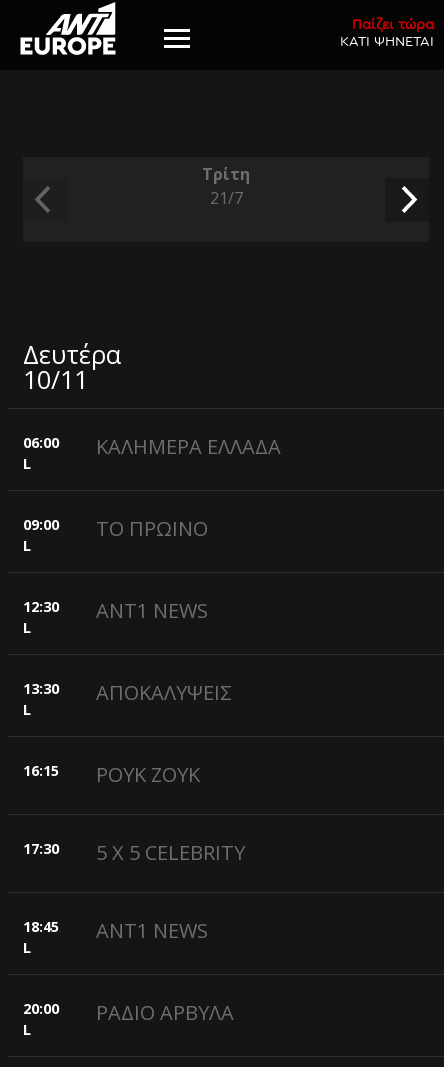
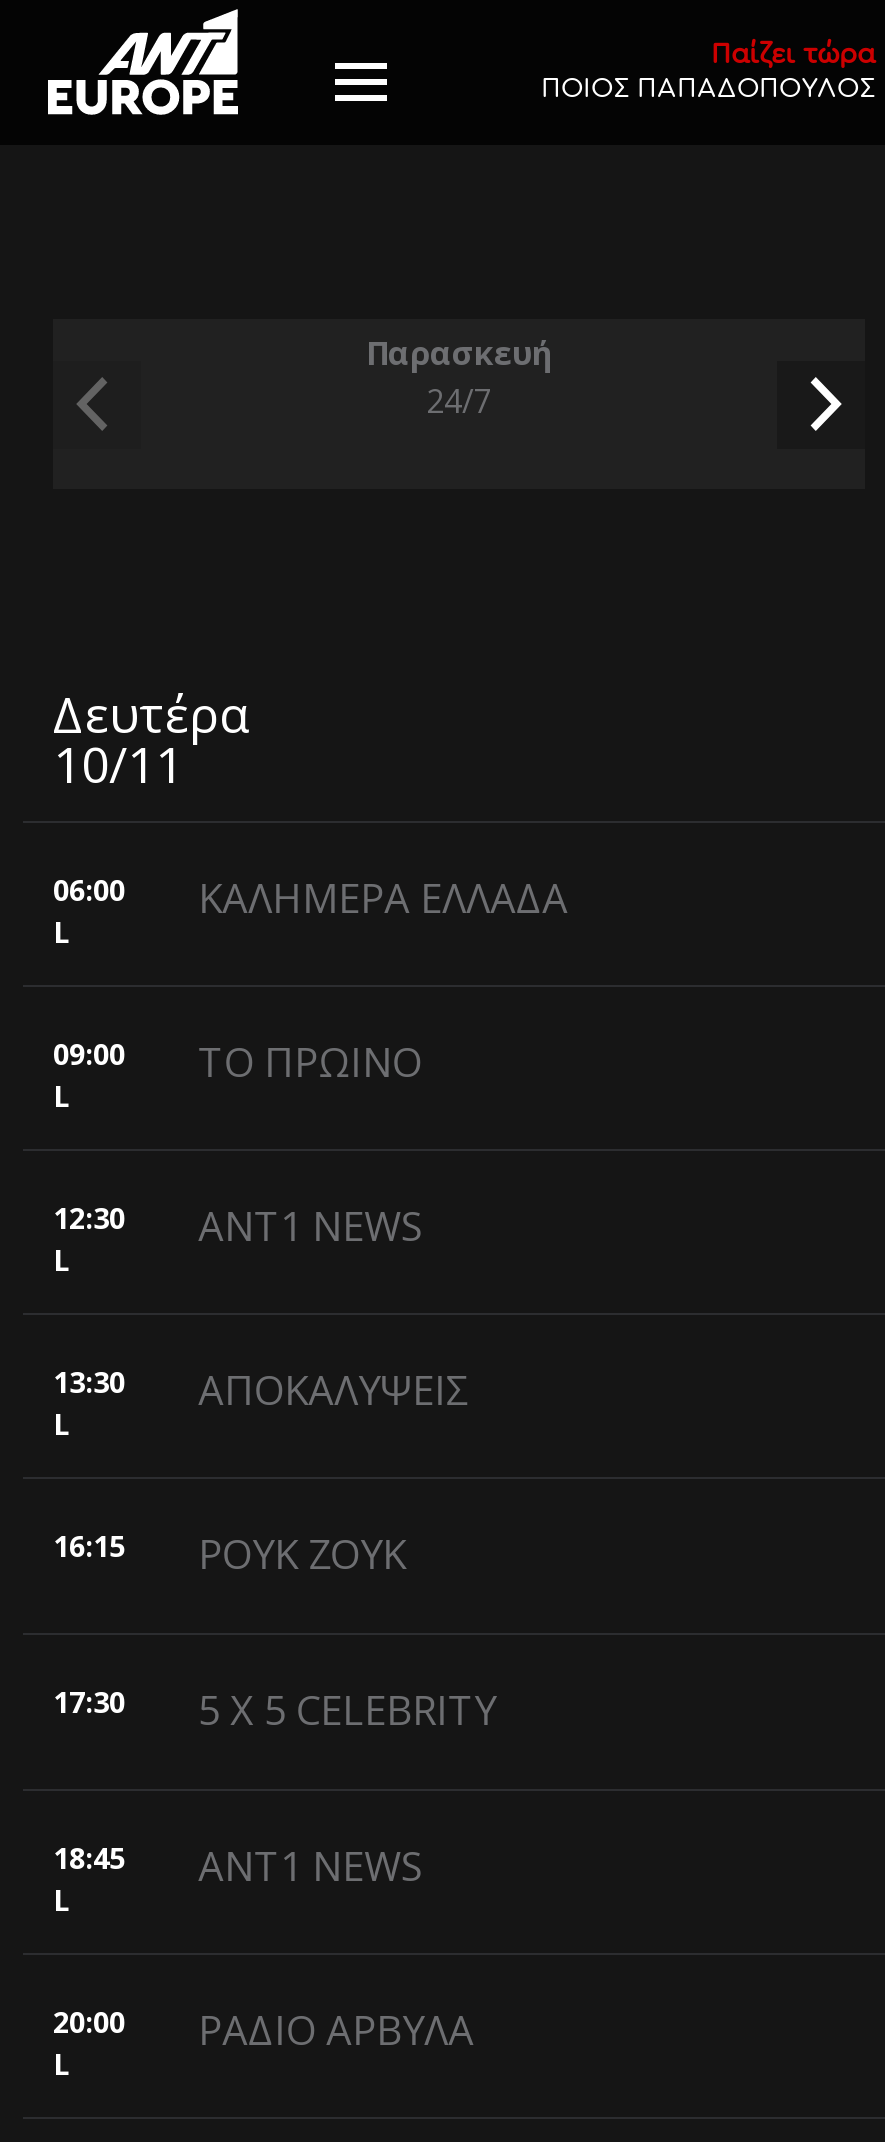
- ΚΑΤΙ ΨΗΝΕΤΑΙ
+ ΠΟΙΟΣ ΠΑΠΑΔΟΠΟΥΛΟΣ

- Τρίτη
- 21/7
+ Παρασκευή
+ 24/7
